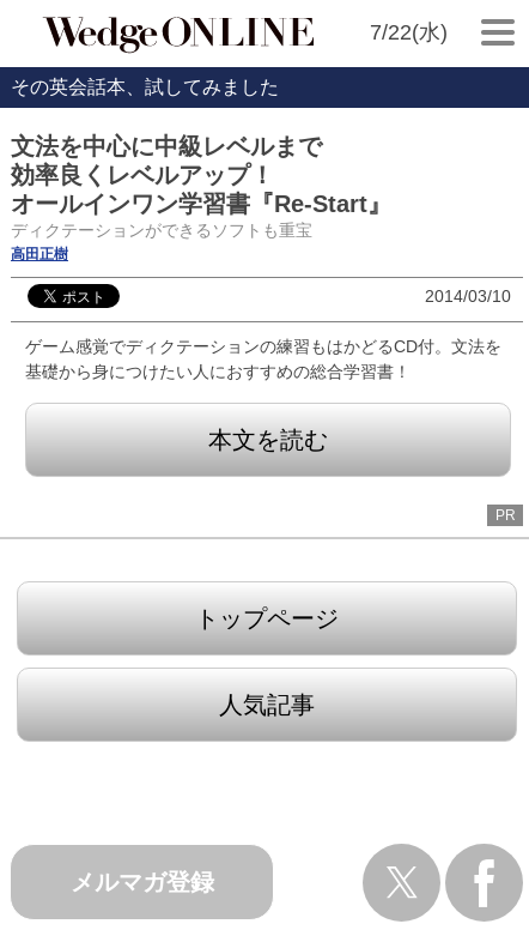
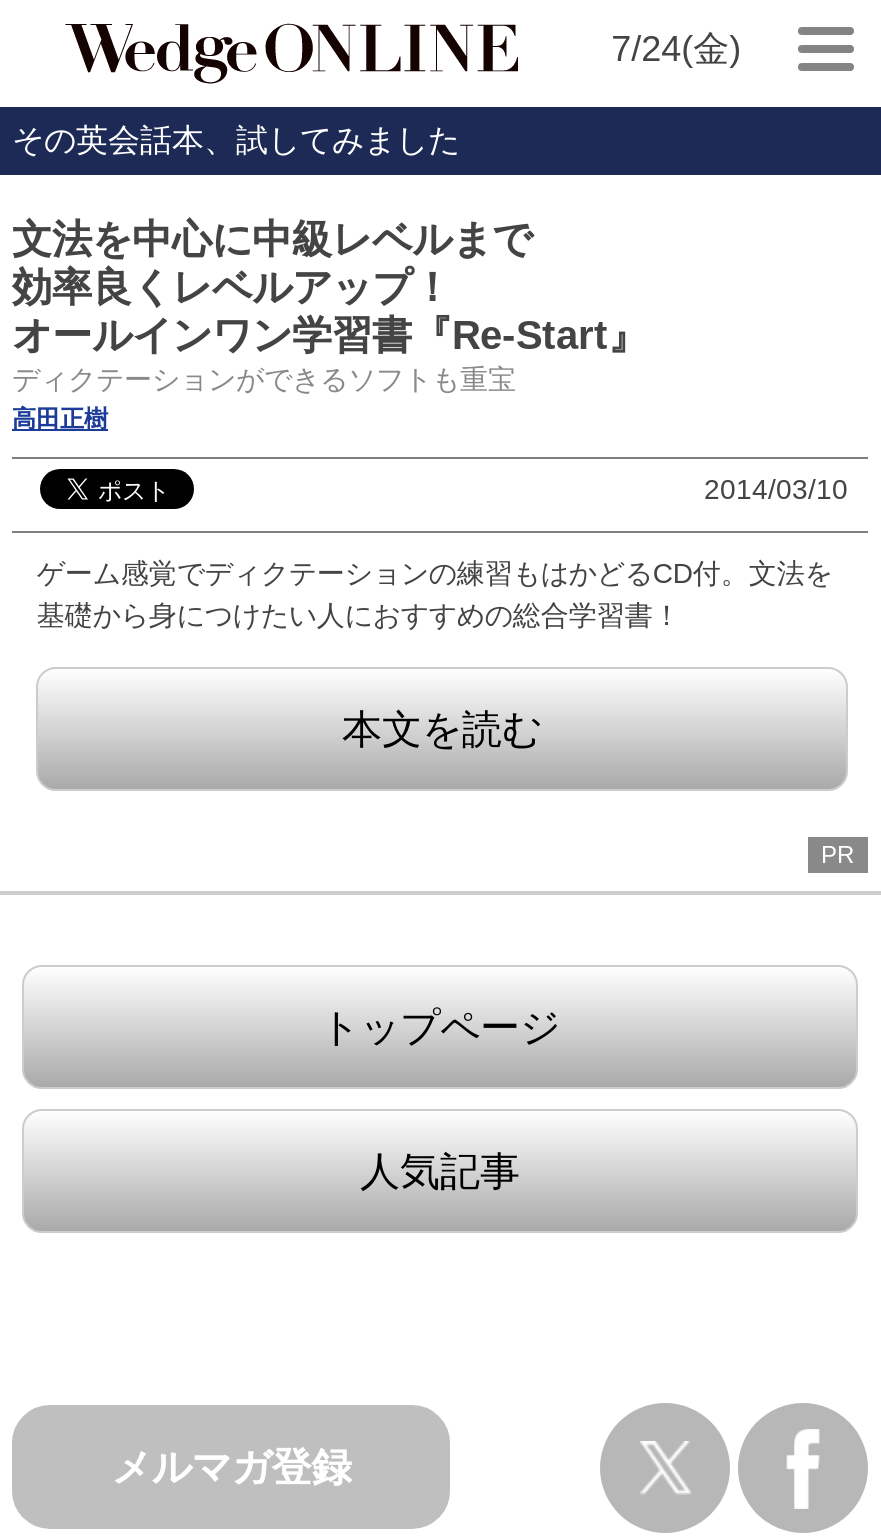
- 7/22(水)
+ 7/24(金)
